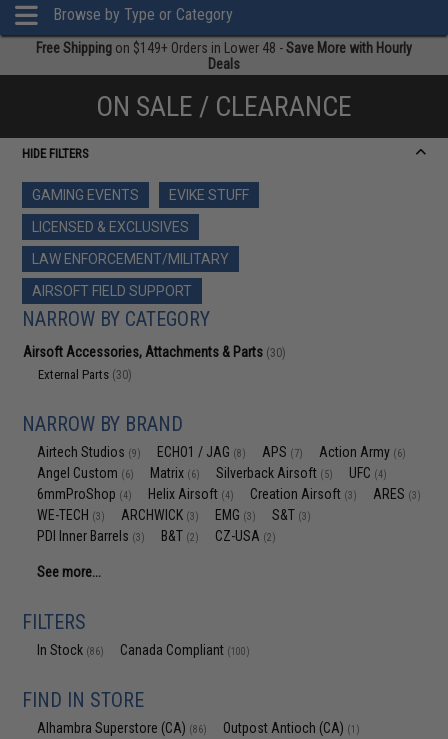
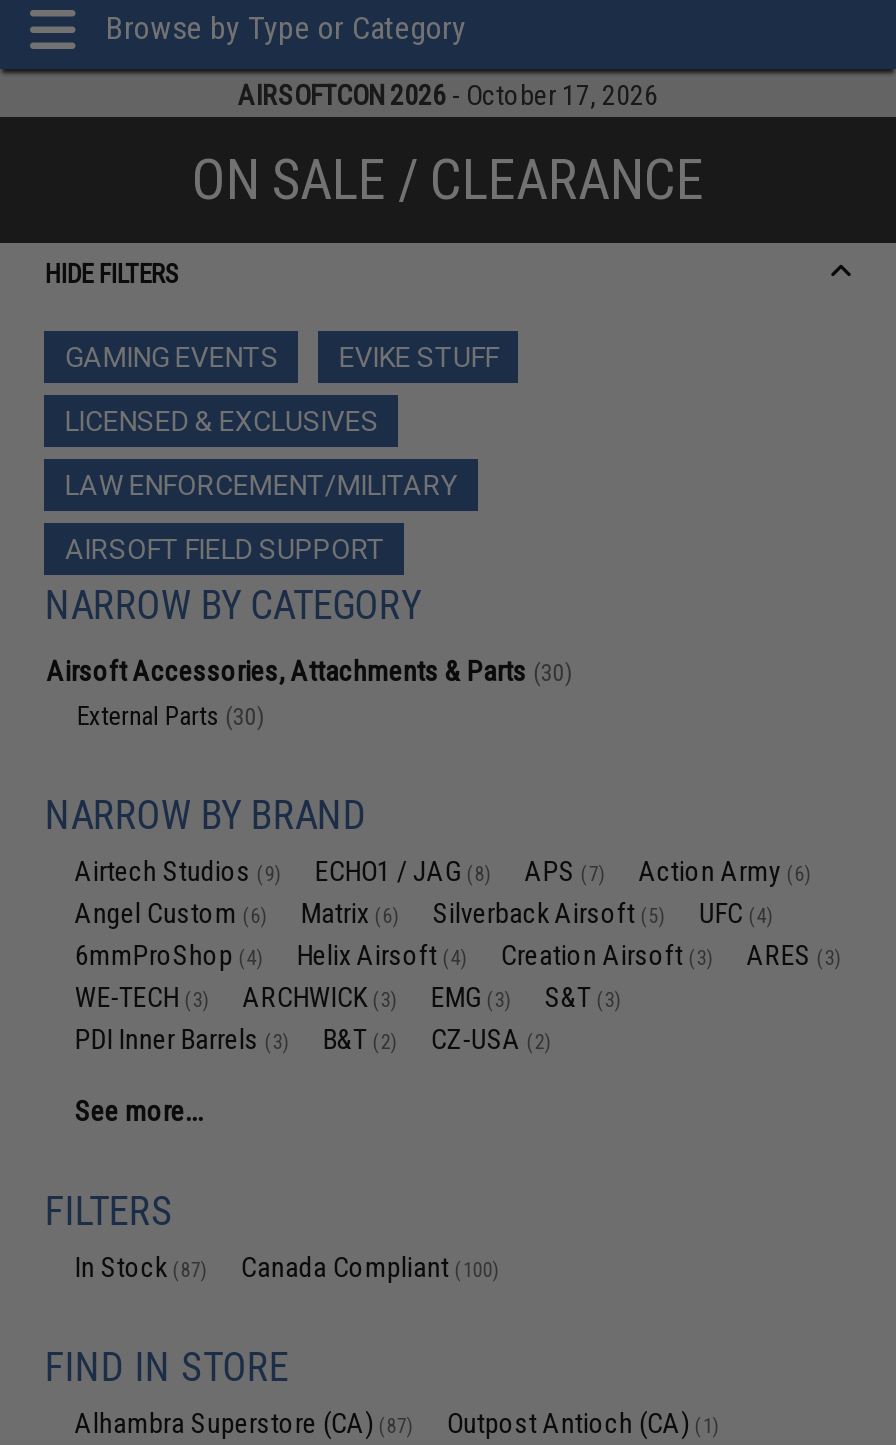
- Free Shipping on $149+ Orders in Lower 48 - Save More with Hourly
- Deals
+ AIRSOFTCON 2026 - October 17, 2026

- In Stock (86) Canada Compliant (100)
+ In Stock (87) Canada Compliant (100)

- Alhambra Superstore (CA) (86)
+ Alhambra Superstore (CA) (87)
